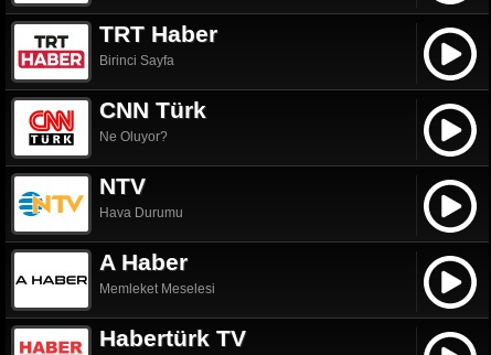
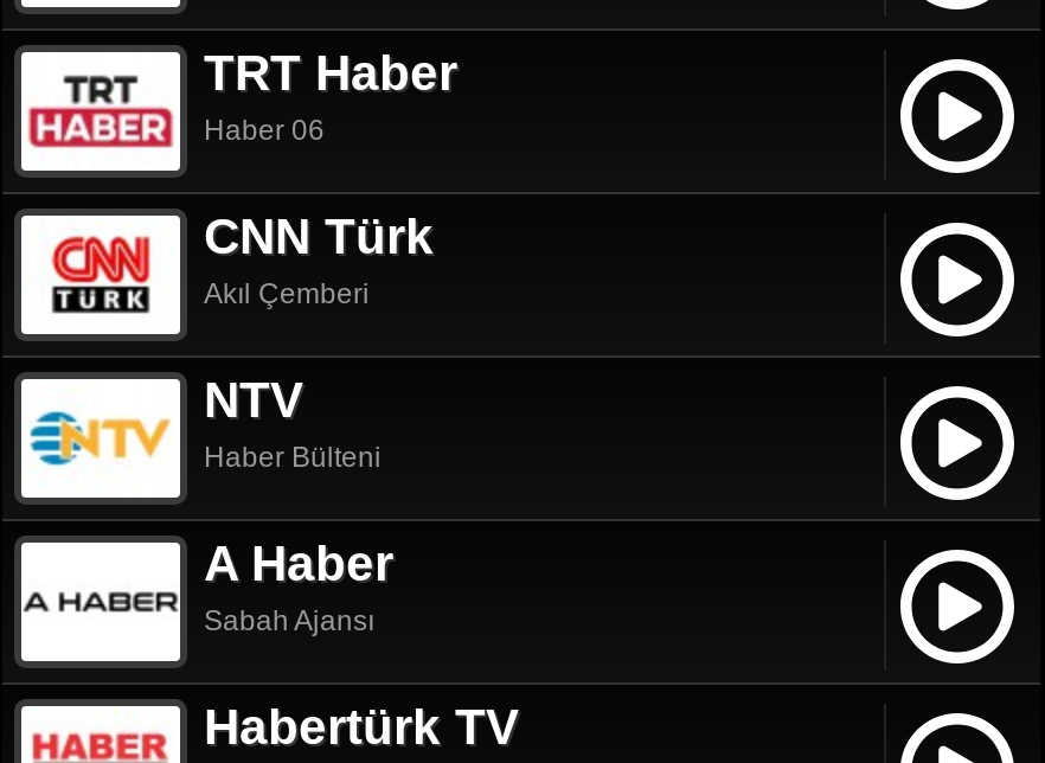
- Birinci Sayfa
+ Haber 06

- Ne Oluyor?
+ Akıl Çemberi

- Hava Durumu
+ Haber Bülteni

- Memleket Meselesi
+ Sabah Ajansı
